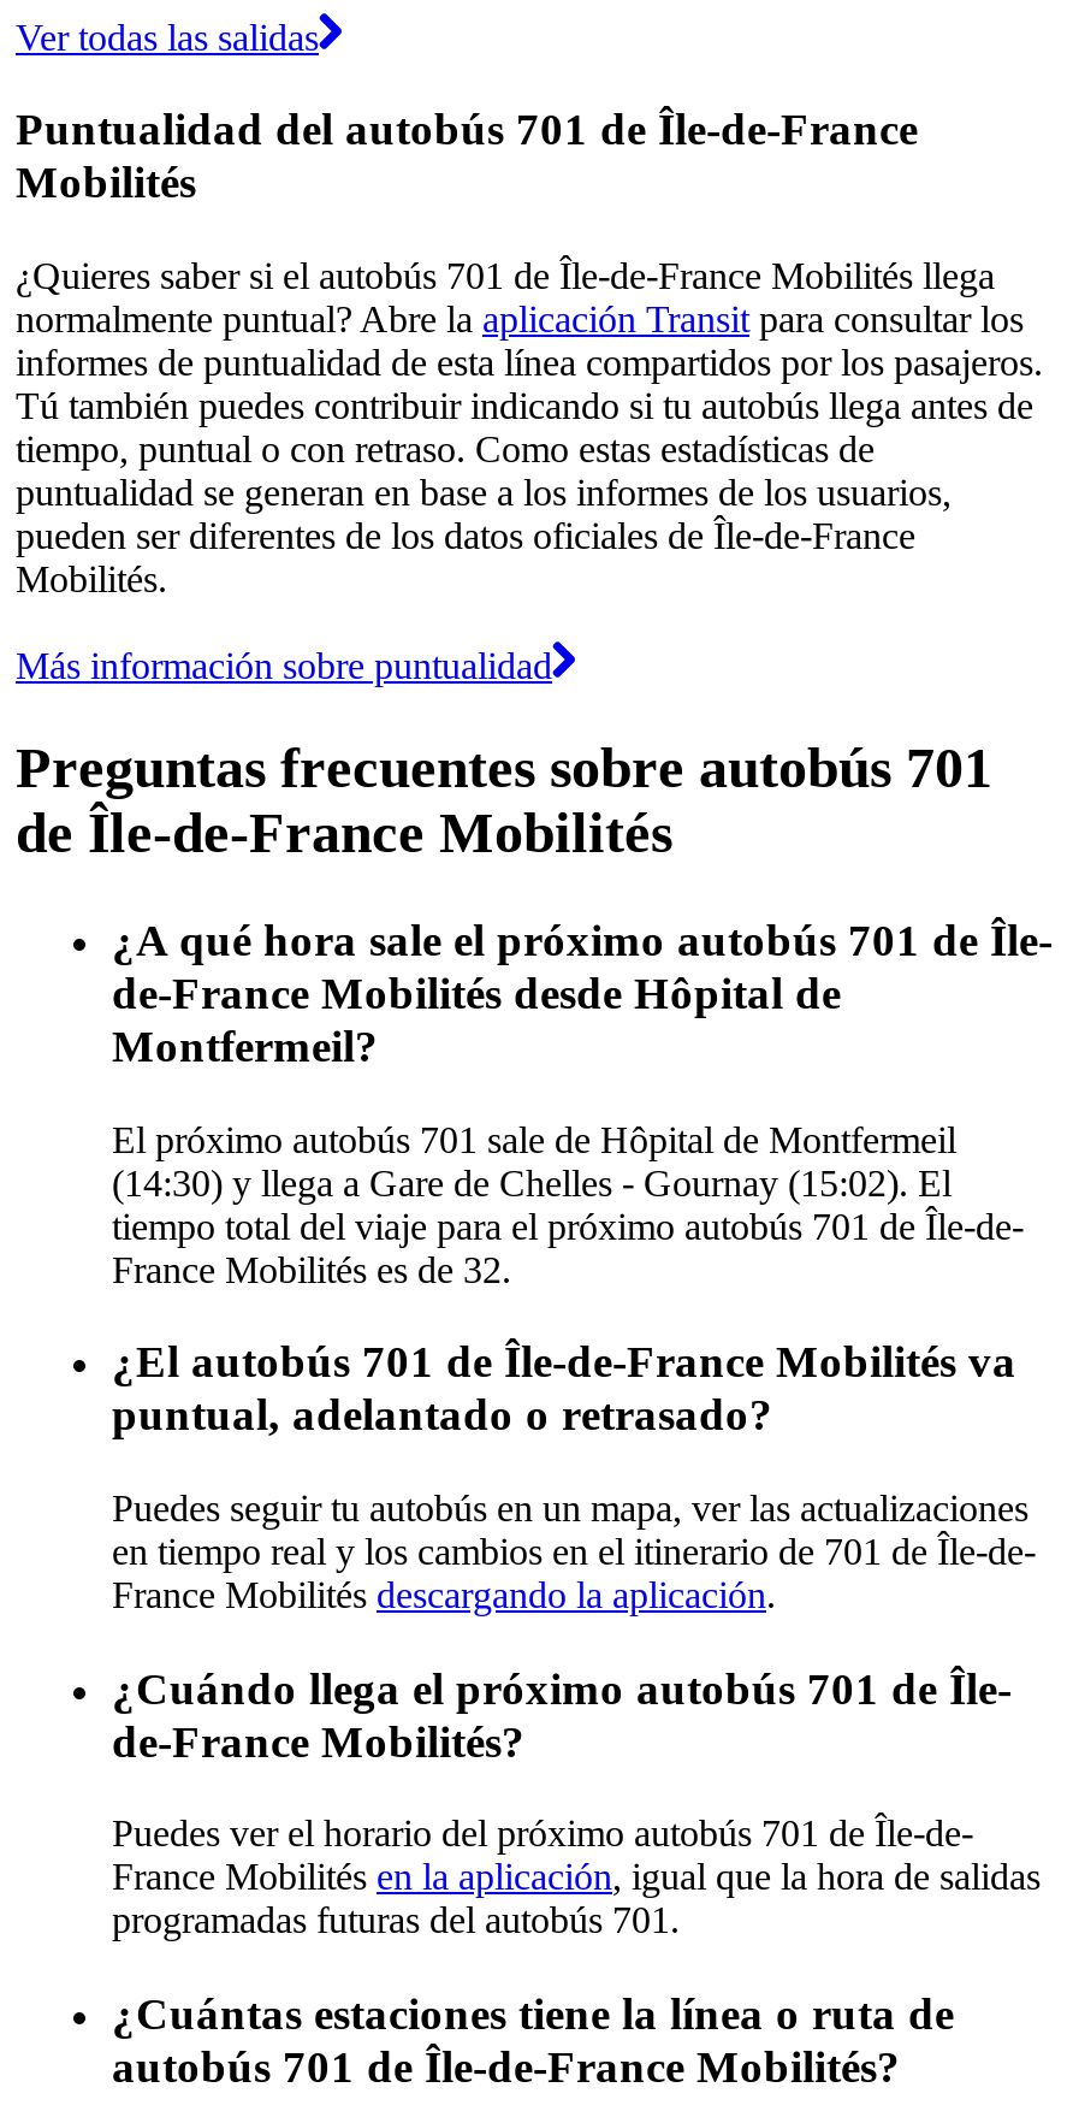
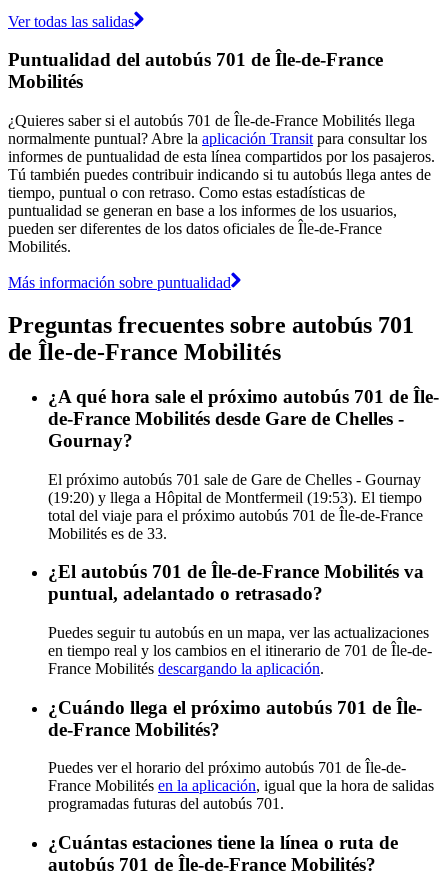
- de-France Mobilités desde Hôpital de
- Montfermeil?
+ de-France Mobilités desde Gare de Chelles -
+ Gournay?

- El próximo autobús 701 sale de Hôpital de Montfermeil
- (14:30) y llega a Gare de Chelles - Gournay (15:02). El
- tiempo total del viaje para el próximo autobús 701 de Île-de-
- France Mobilités es de 32.
+ El próximo autobús 701 sale de Gare de Chelles - Gournay
+ (19:20) y llega a Hôpital de Montfermeil (19:53). El tiempo
+ total del viaje para el próximo autobús 701 de Île-de-France
+ Mobilités es de 33.
